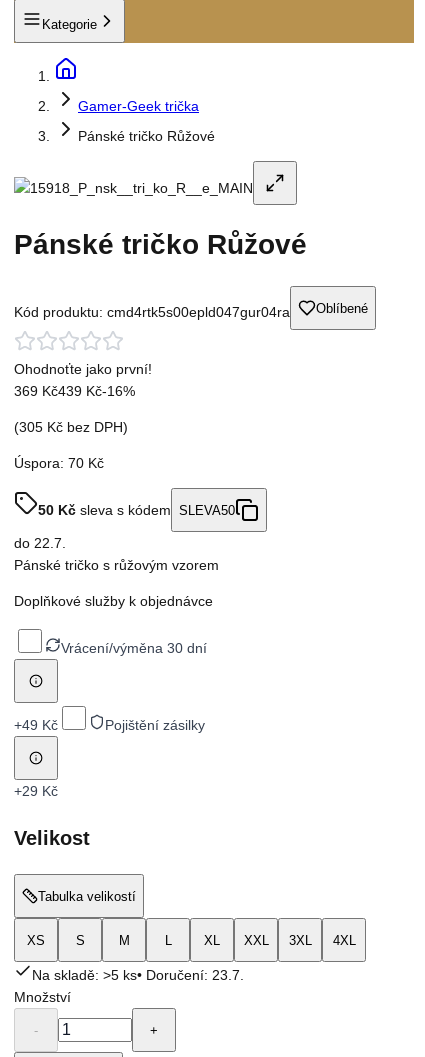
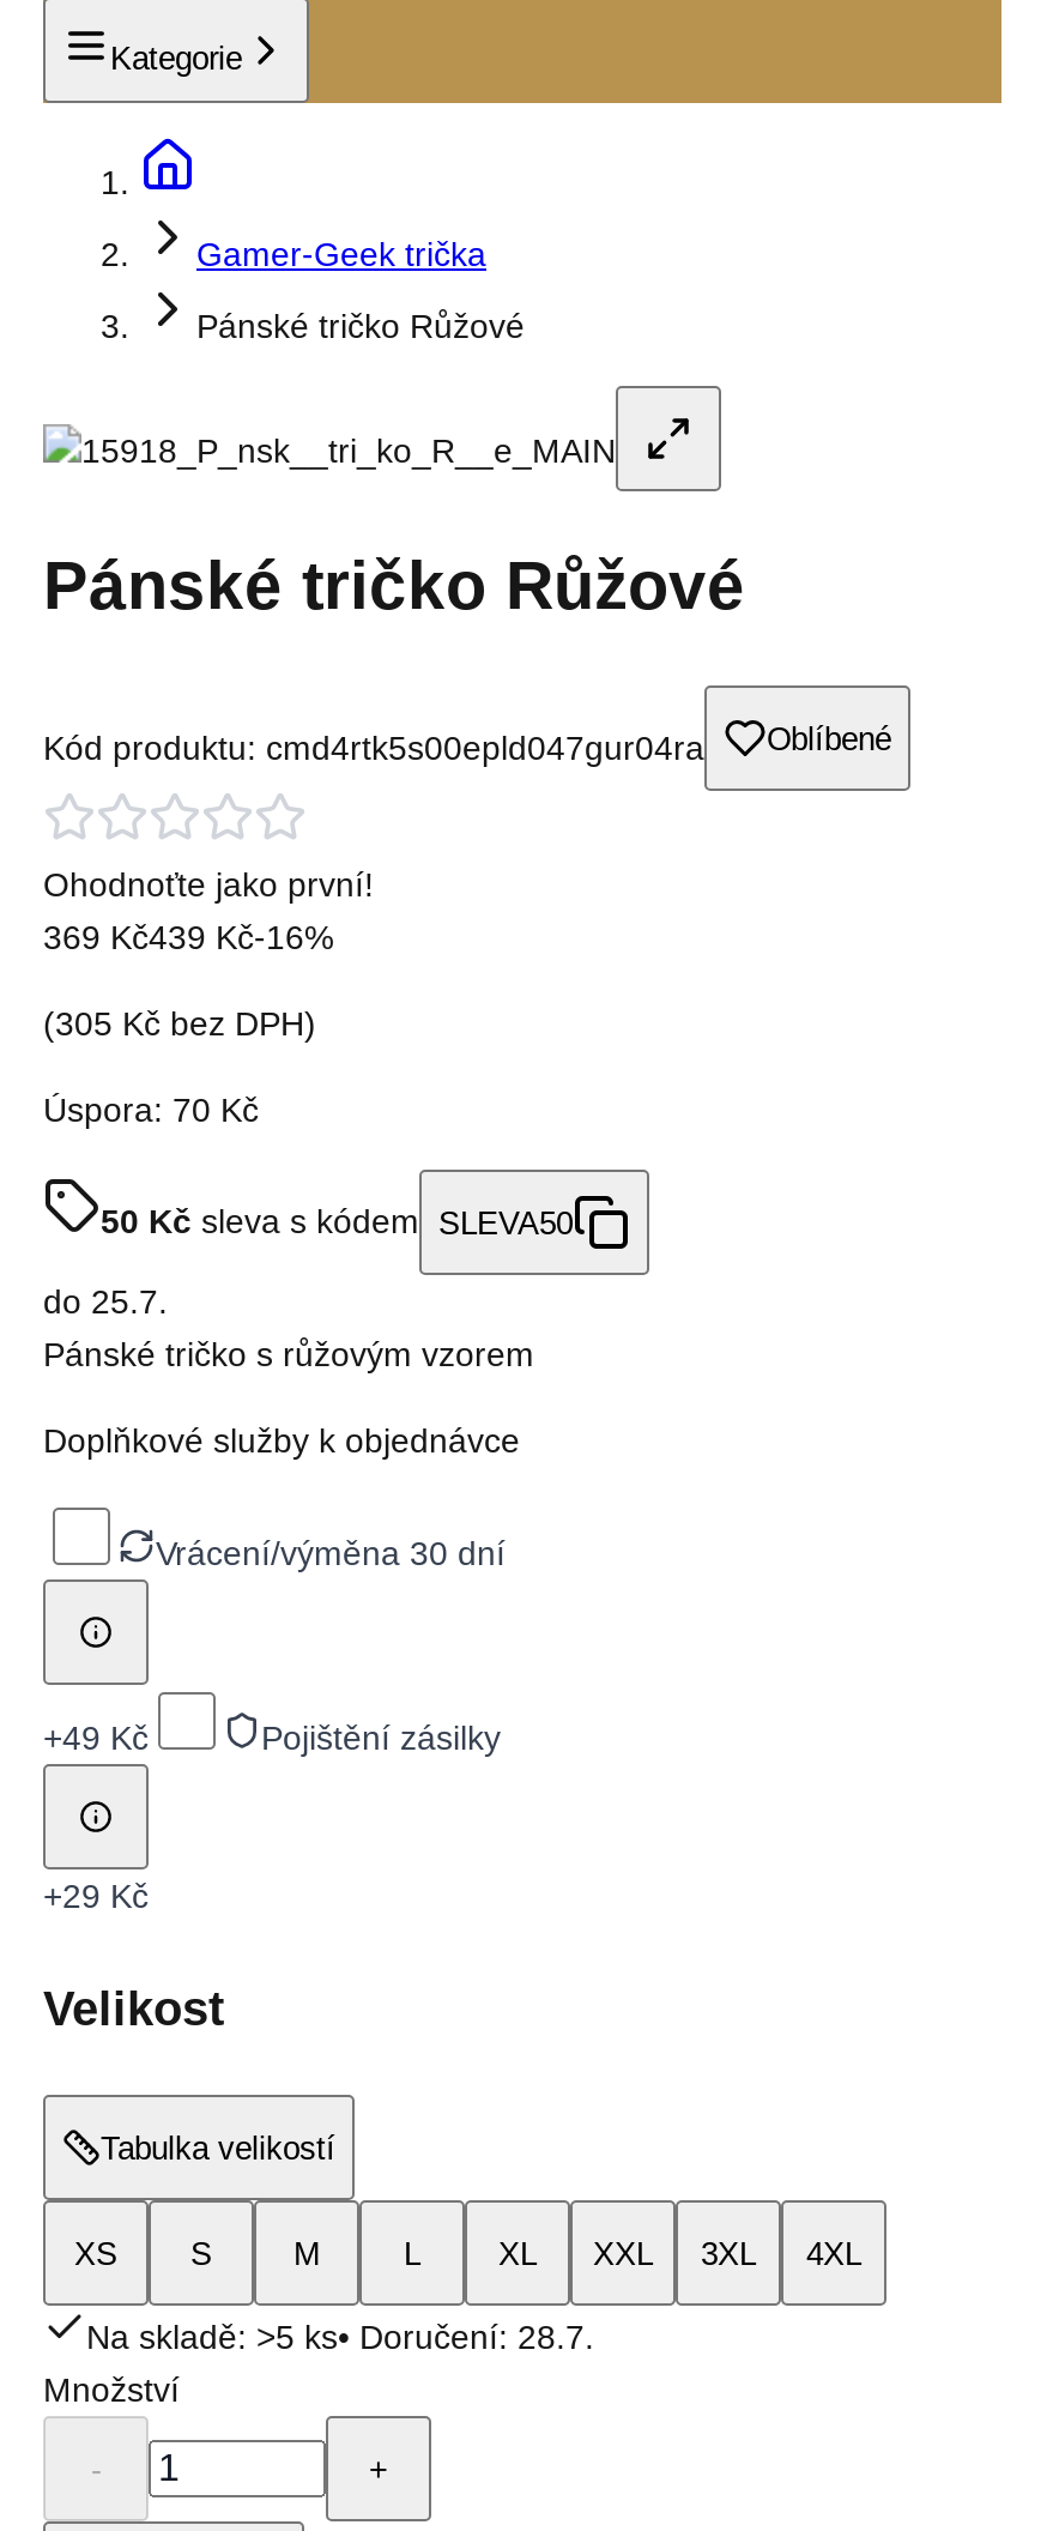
- do 22.7.
+ do 25.7.

- Na skladě: >5 ks• Doručení: 23.7.
+ Na skladě: >5 ks• Doručení: 28.7.
